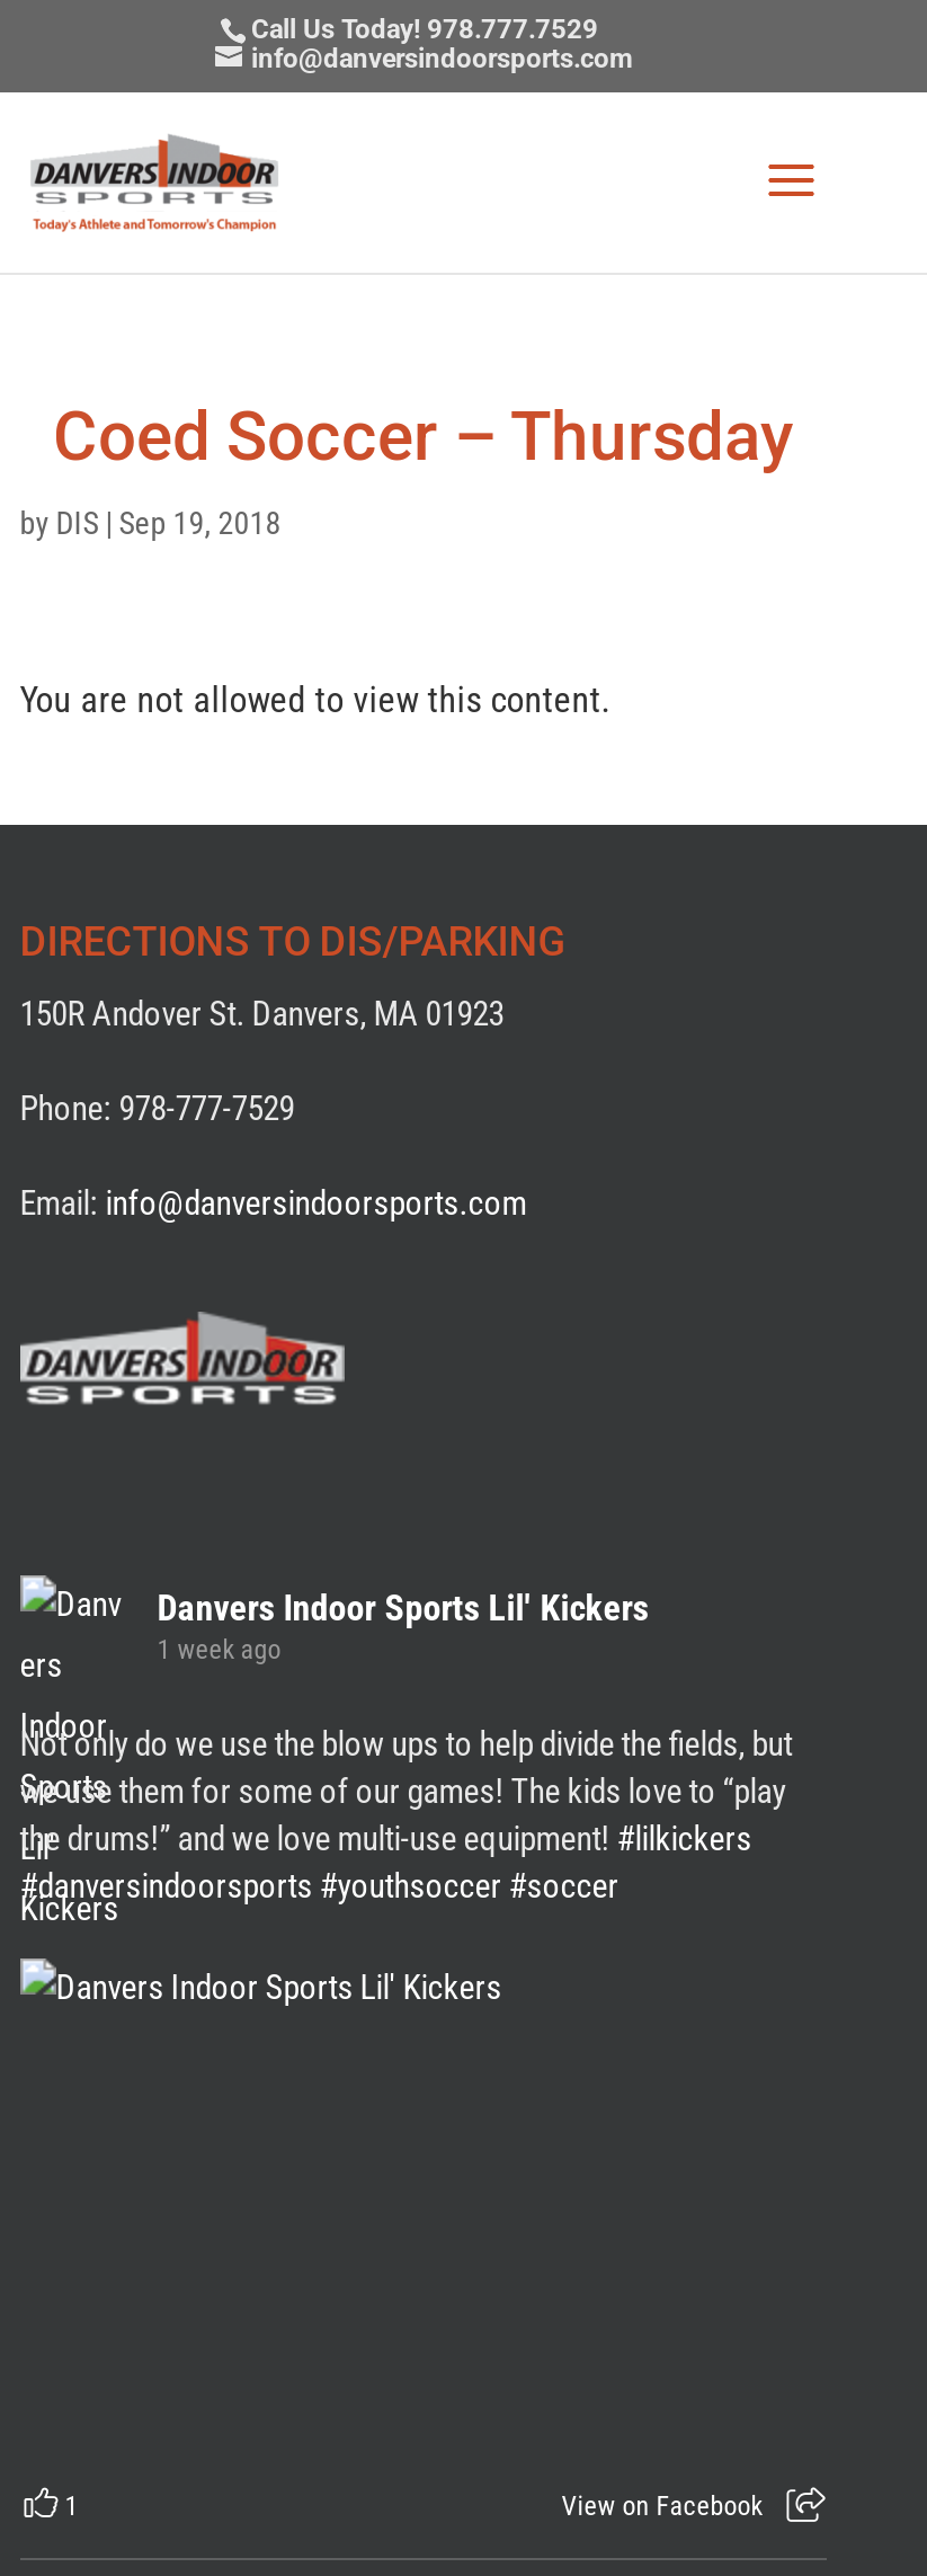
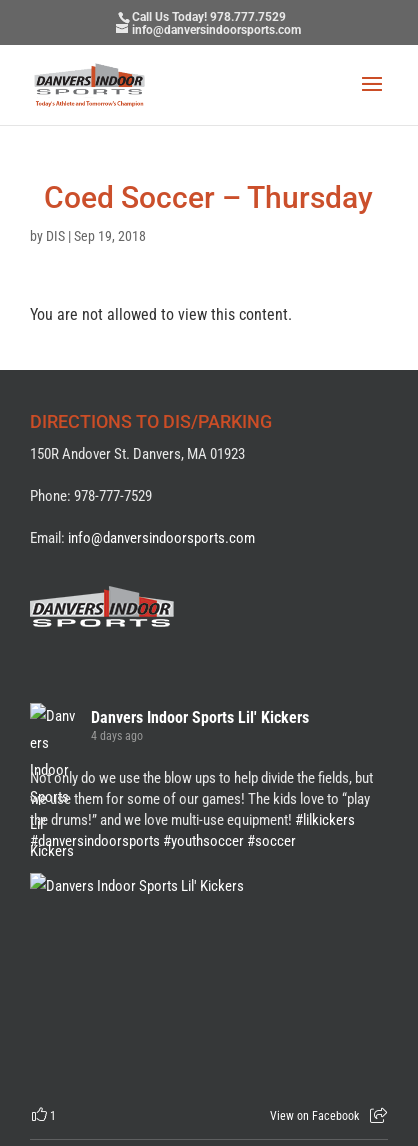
- 1 week ago
+ 4 days ago
